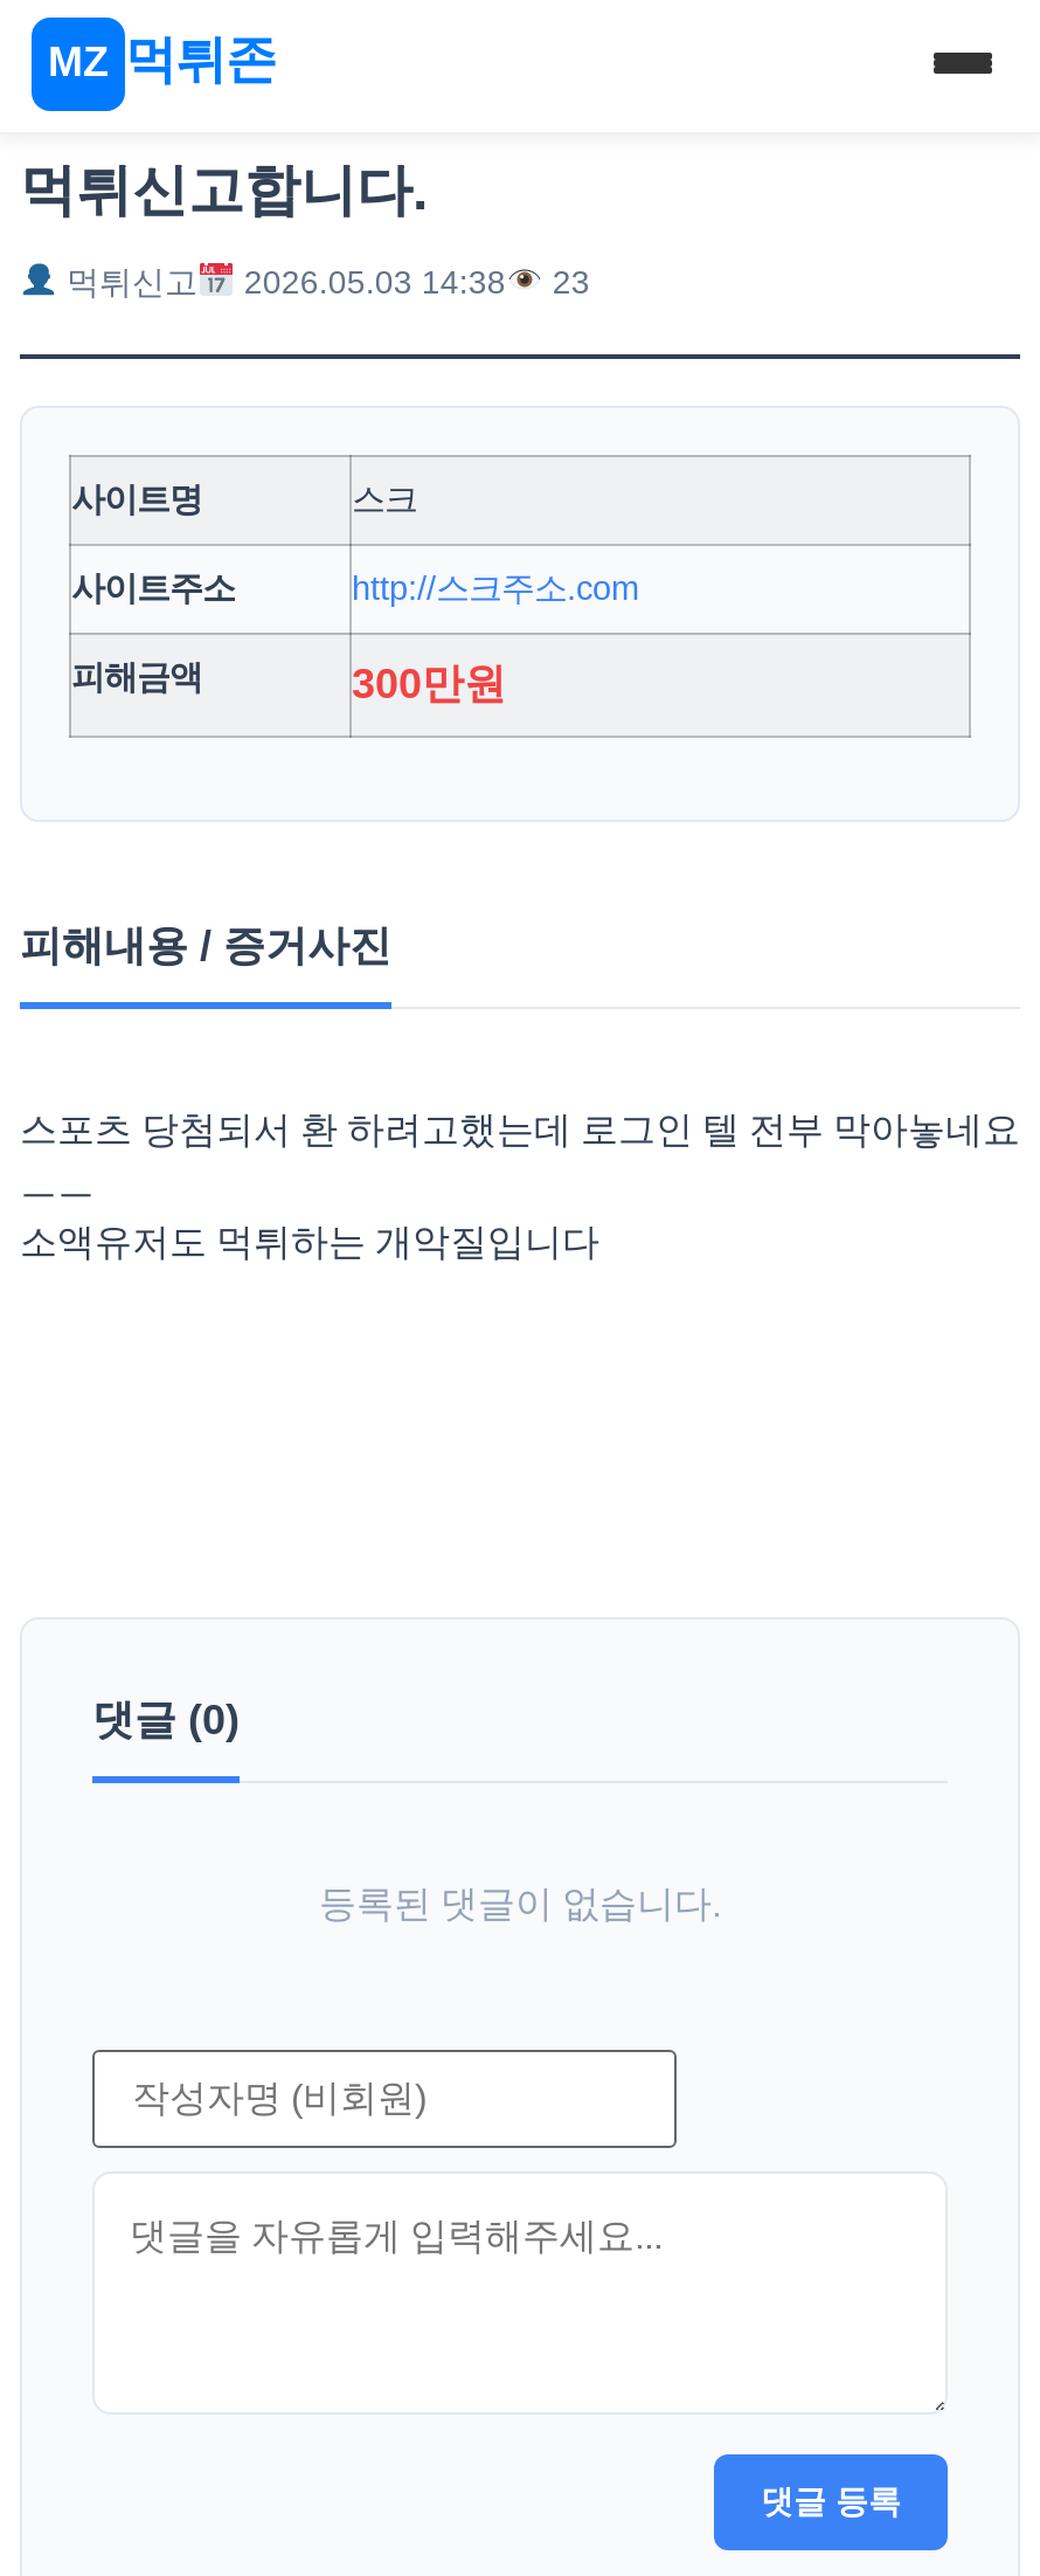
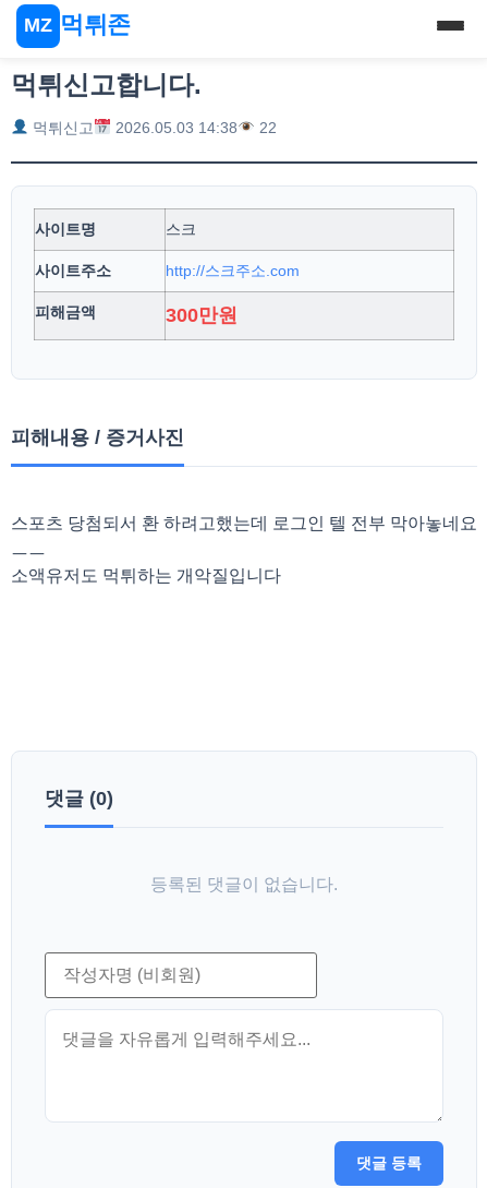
- 먹튀신고 2026.05.03 14:38 23
+ 먹튀신고 2026.05.03 14:38 22
